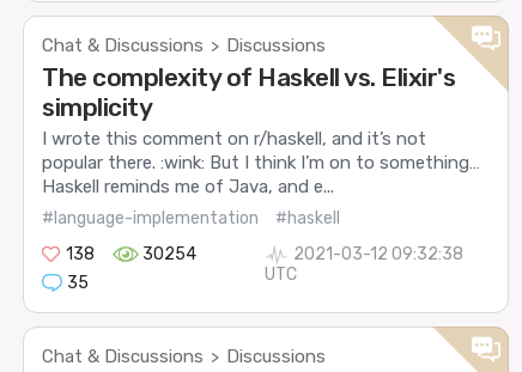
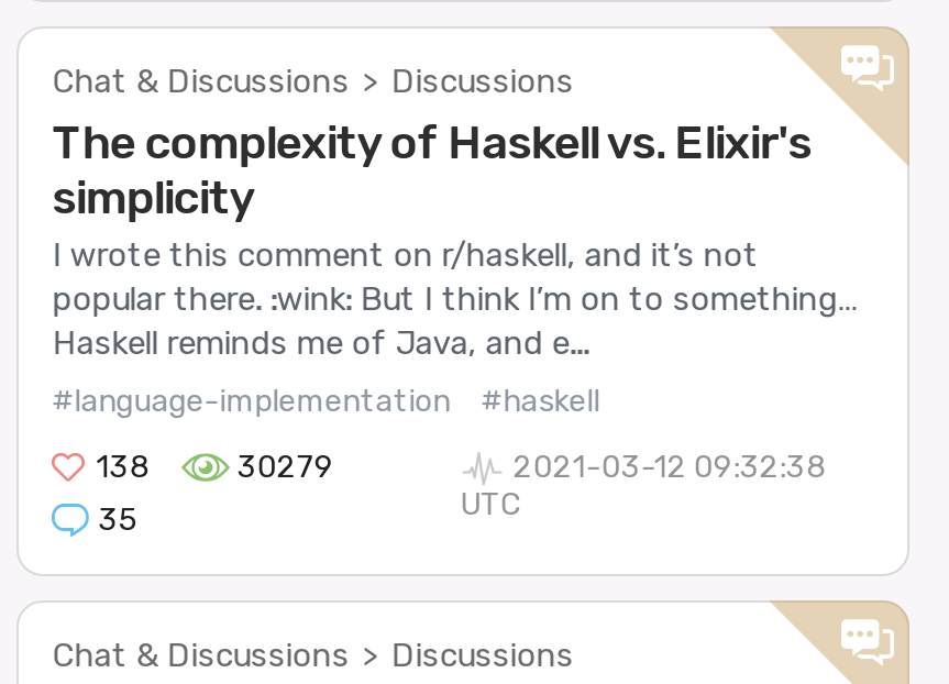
- 30254
+ 30279
